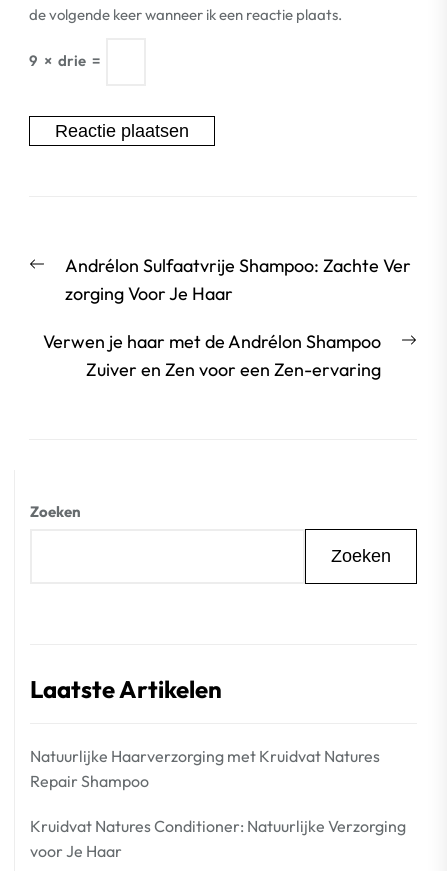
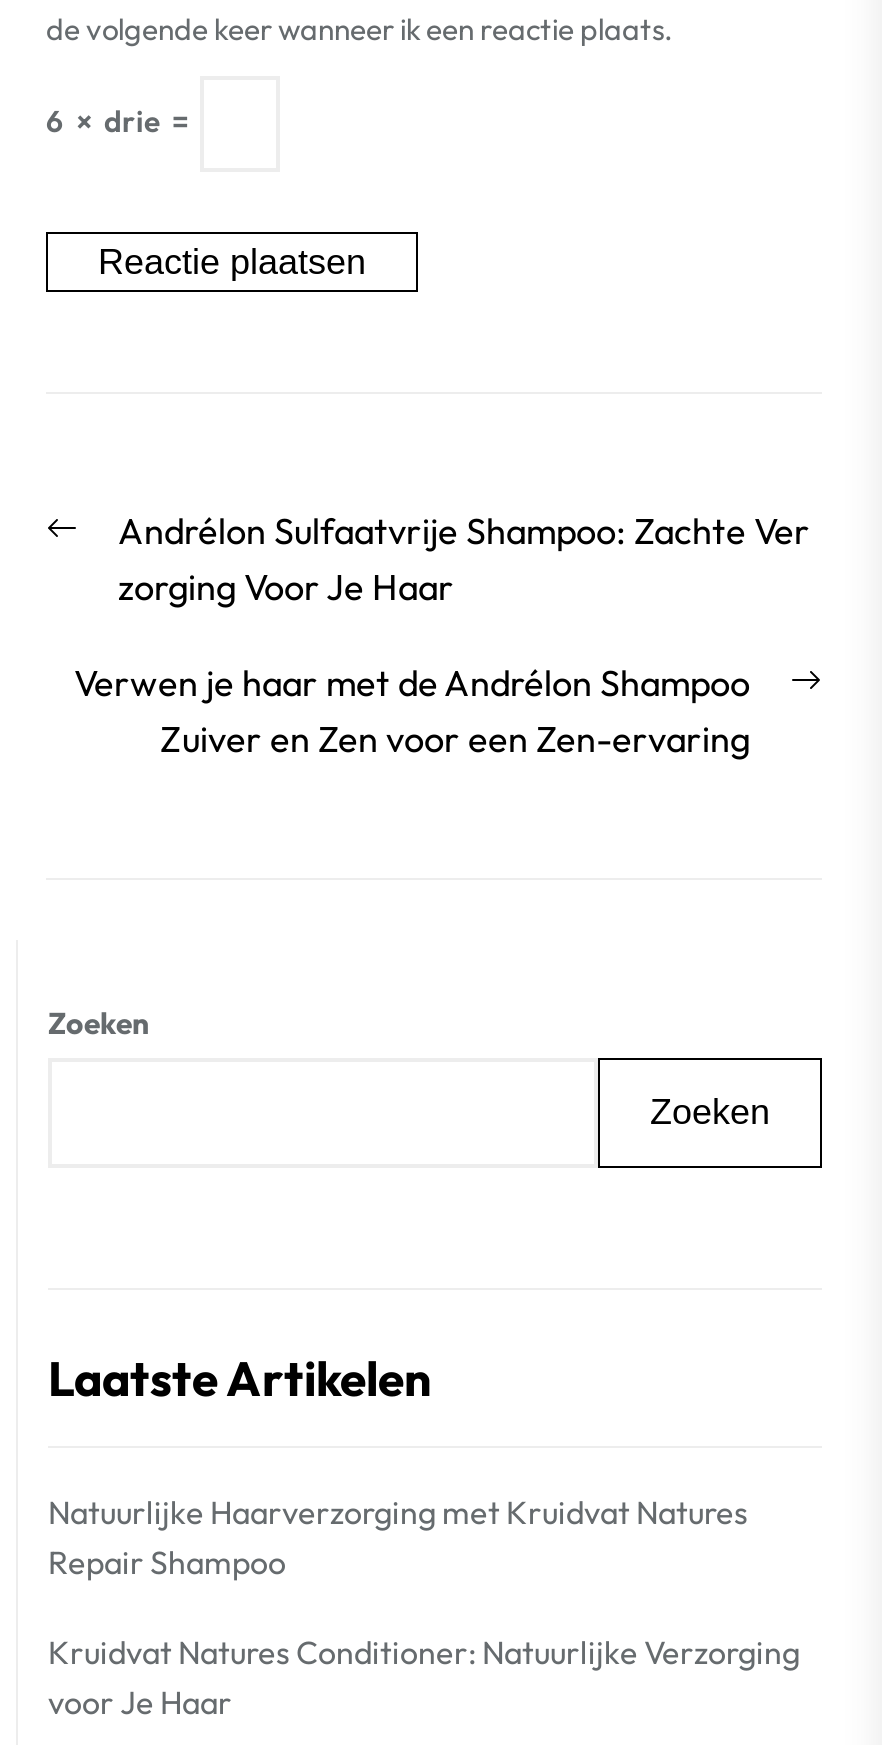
- 9 × drie =
+ 6 × drie =
